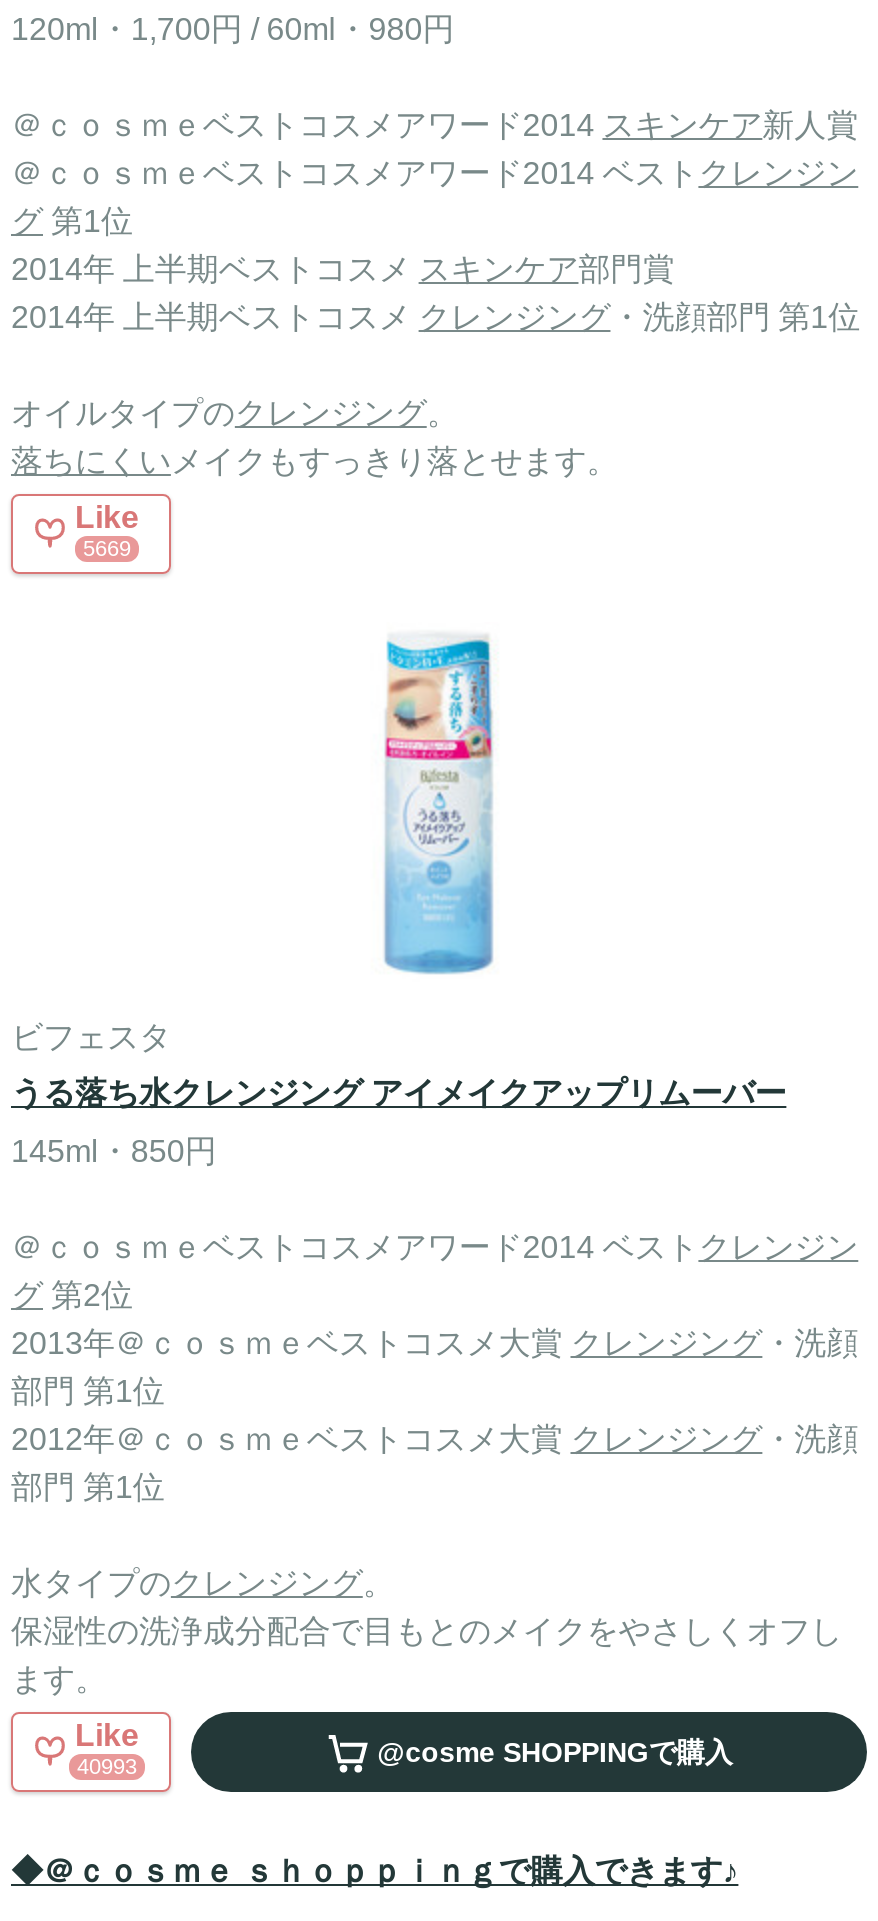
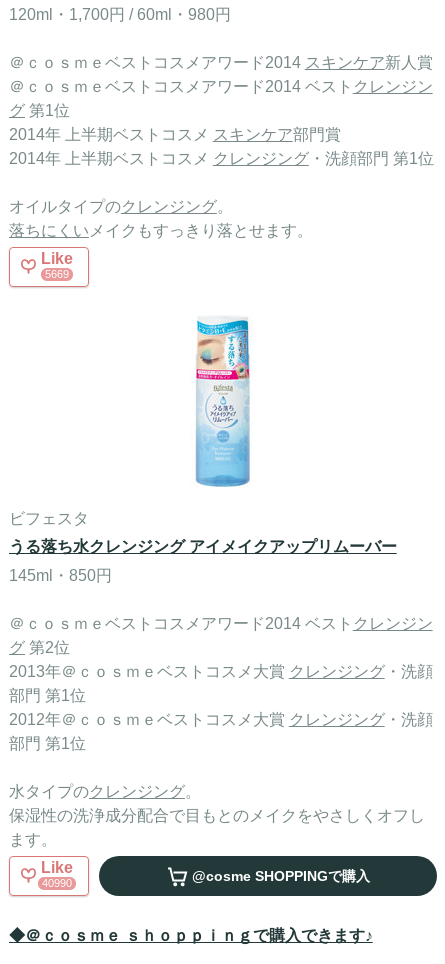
- 40993
+ 40990
